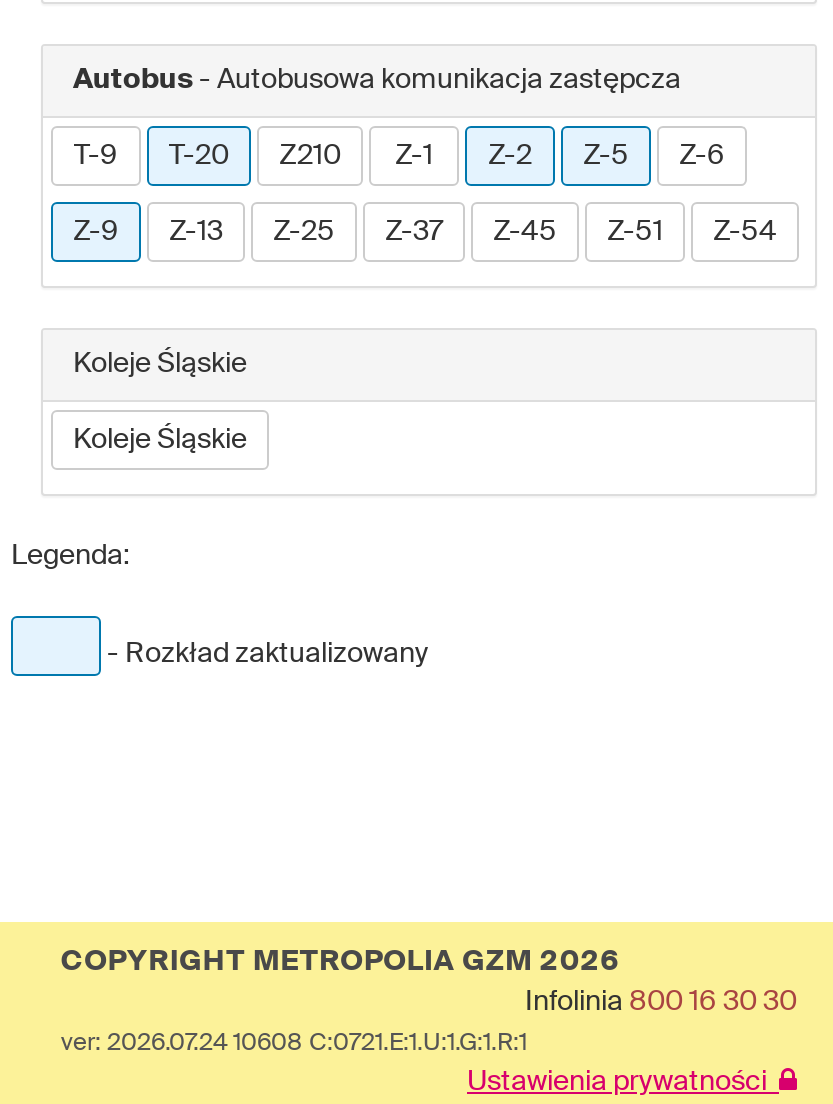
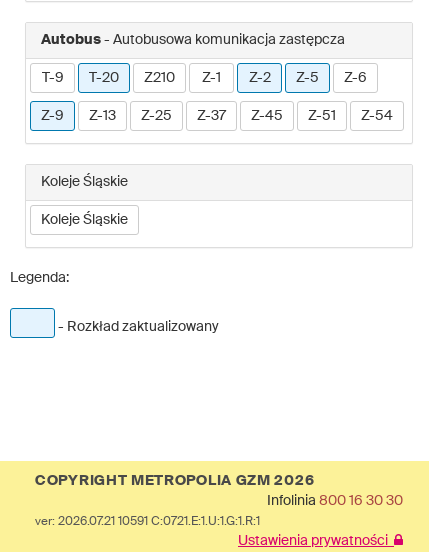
- ver: 2026.07.24 10608 C:0721.E:1.U:1.G:1.R:1
+ ver: 2026.07.21 10591 C:0721.E:1.U:1.G:1.R:1
